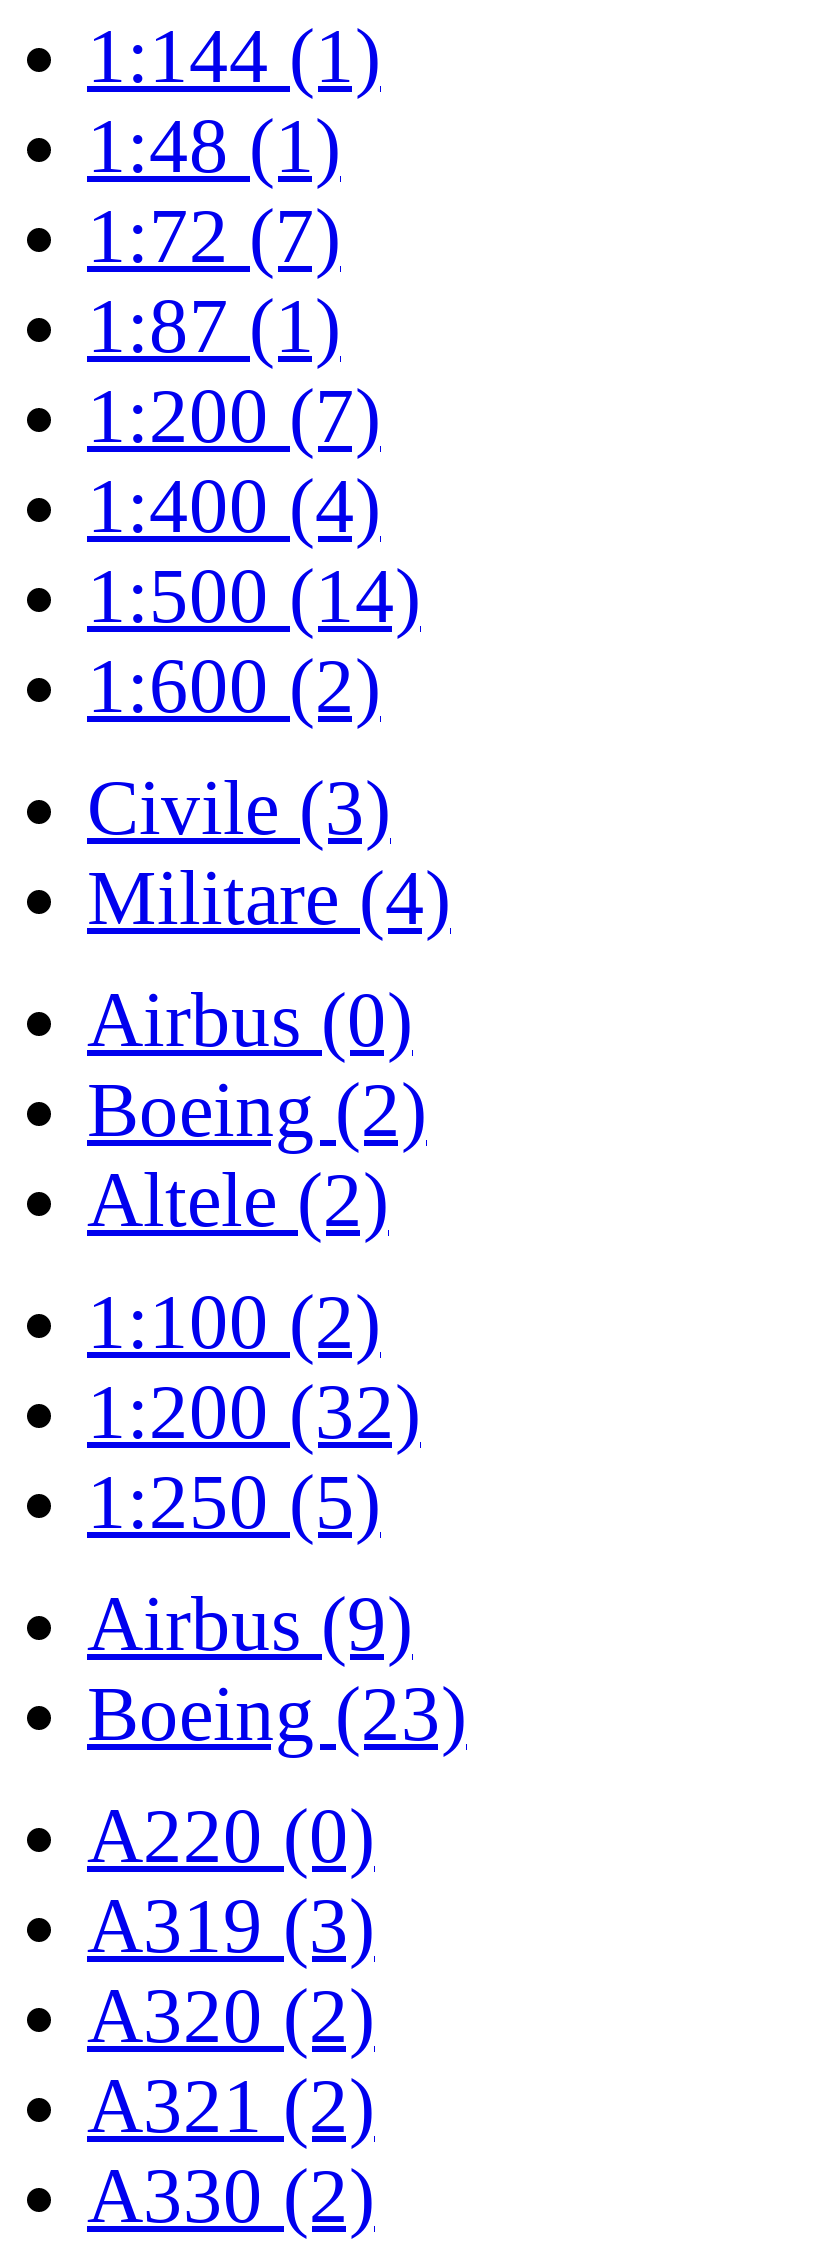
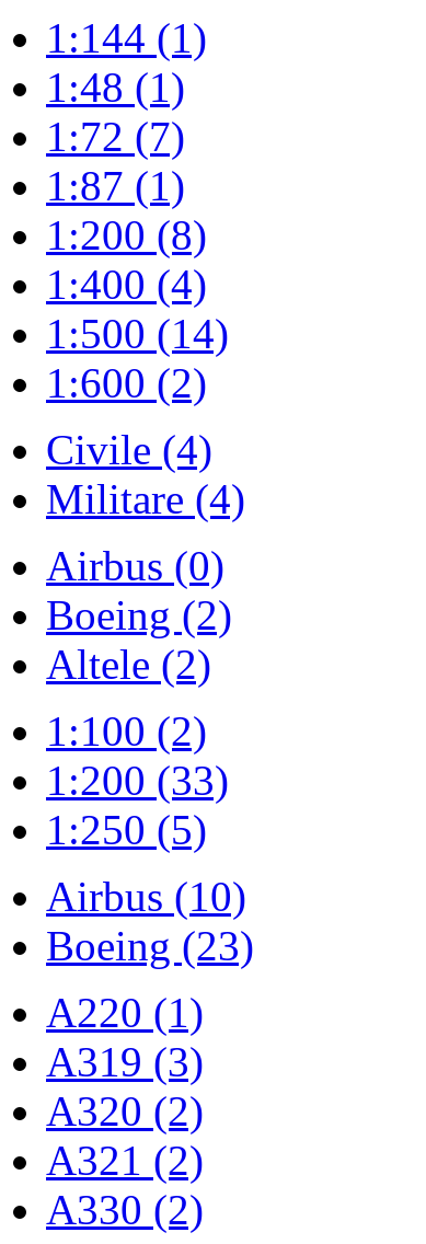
- 1:200 (7)
+ 1:200 (8)

- Civile (3)
+ Civile (4)

- 1:200 (32)
+ 1:200 (33)

- Airbus (9)
+ Airbus (10)

- A220 (0)
+ A220 (1)
